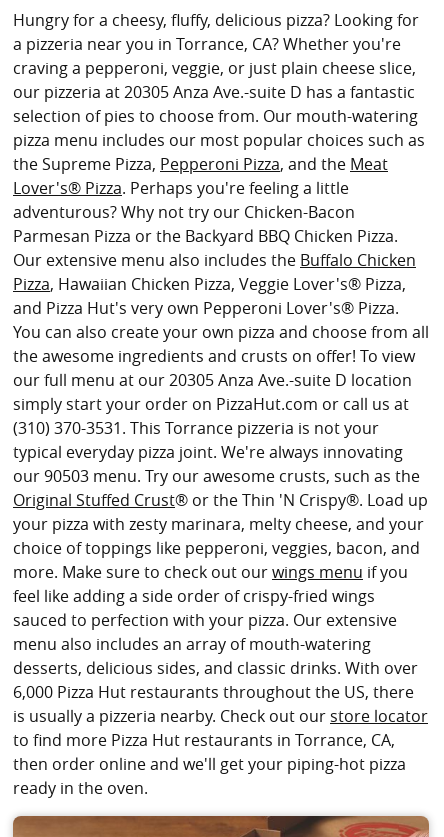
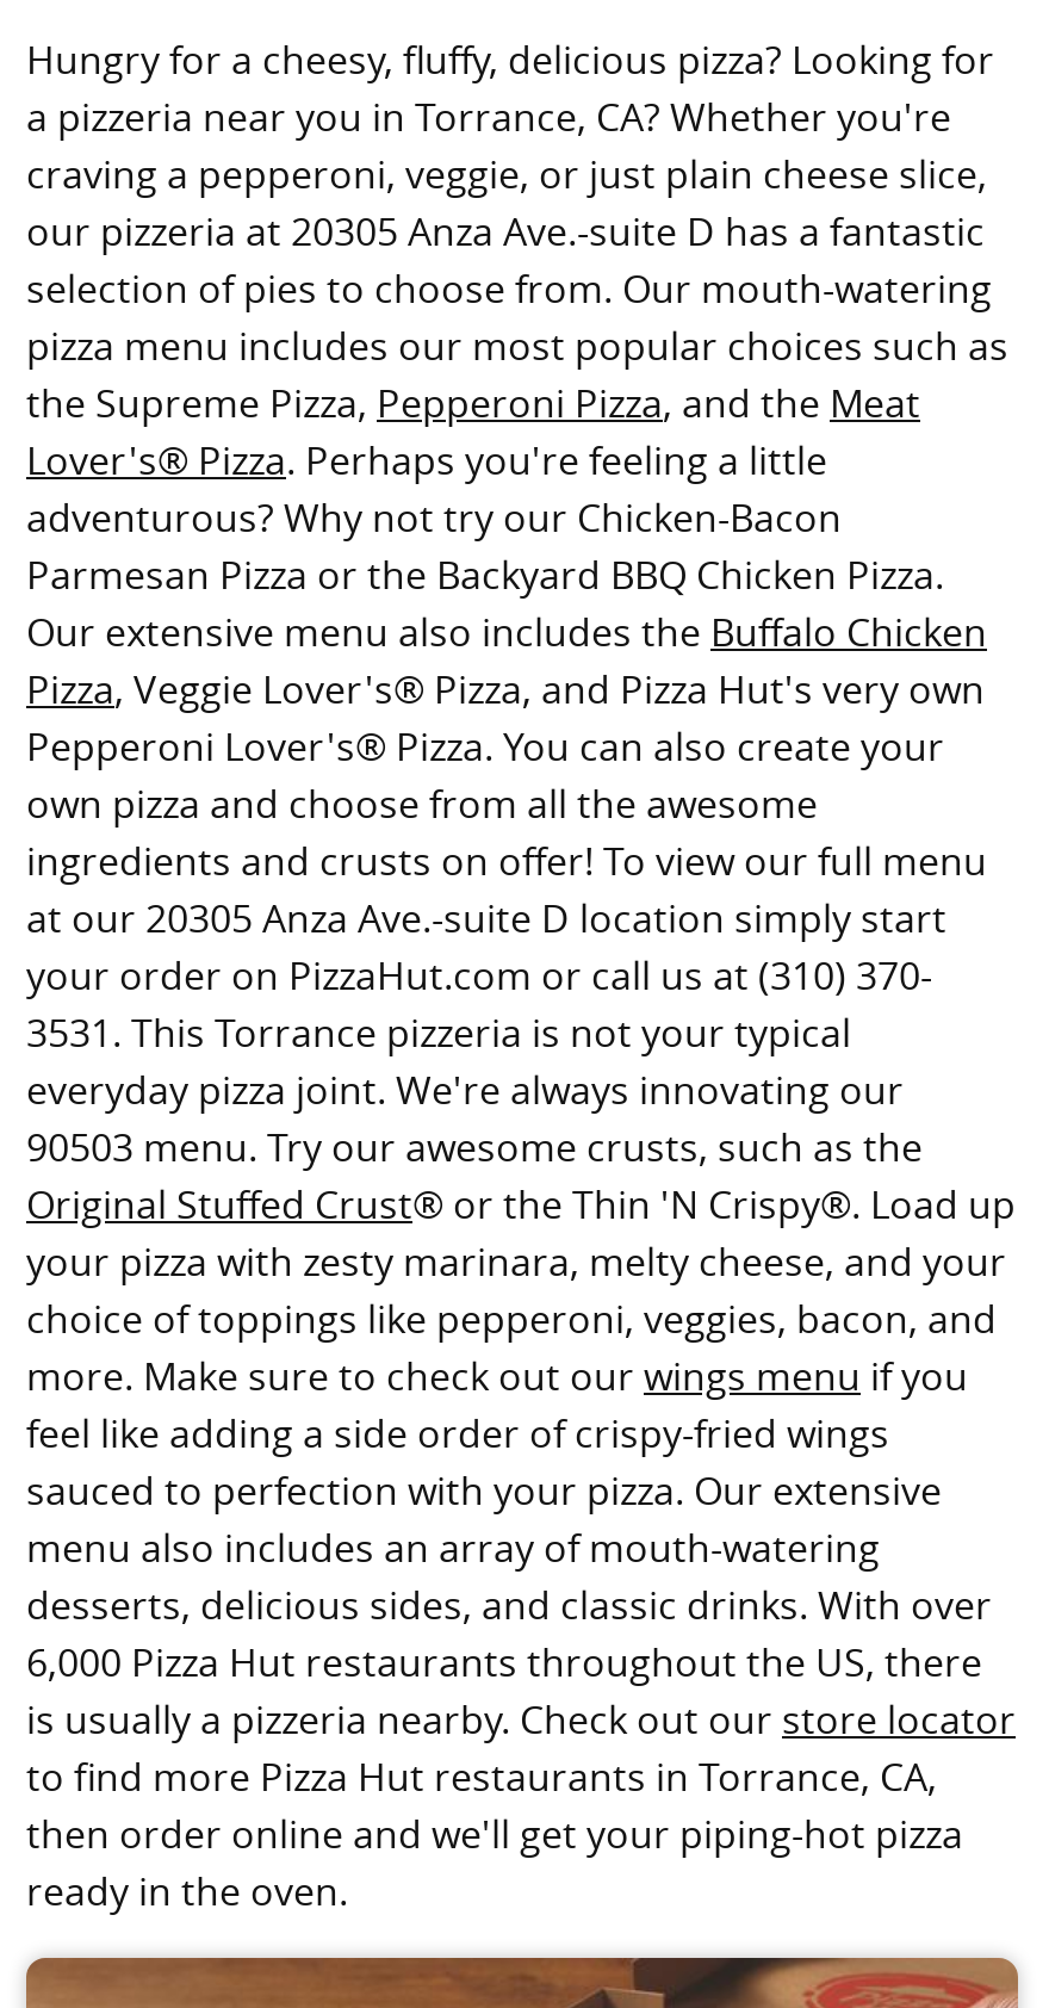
- Pizza, Hawaiian Chicken Pizza, Veggie Lover's® Pizza,
- and Pizza Hut's very own Pepperoni Lover's® Pizza.
- You can also create your own pizza and choose from all
- the awesome ingredients and crusts on offer! To view
- our full menu at our 20305 Anza Ave.-suite D location
- simply start your order on PizzaHut.com or call us at
- (310) 370-3531. This Torrance pizzeria is not your
- typical everyday pizza joint. We're always innovating
- our 90503 menu. Try our awesome crusts, such as the
+ Pizza, Veggie Lover's® Pizza, and Pizza Hut's very own
+ Pepperoni Lover's® Pizza. You can also create your
+ own pizza and choose from all the awesome
+ ingredients and crusts on offer! To view our full menu
+ at our 20305 Anza Ave.-suite D location simply start
+ your order on PizzaHut.com or call us at (310) 370-
+ 3531. This Torrance pizzeria is not your typical
+ everyday pizza joint. We're always innovating our
+ 90503 menu. Try our awesome crusts, such as the
